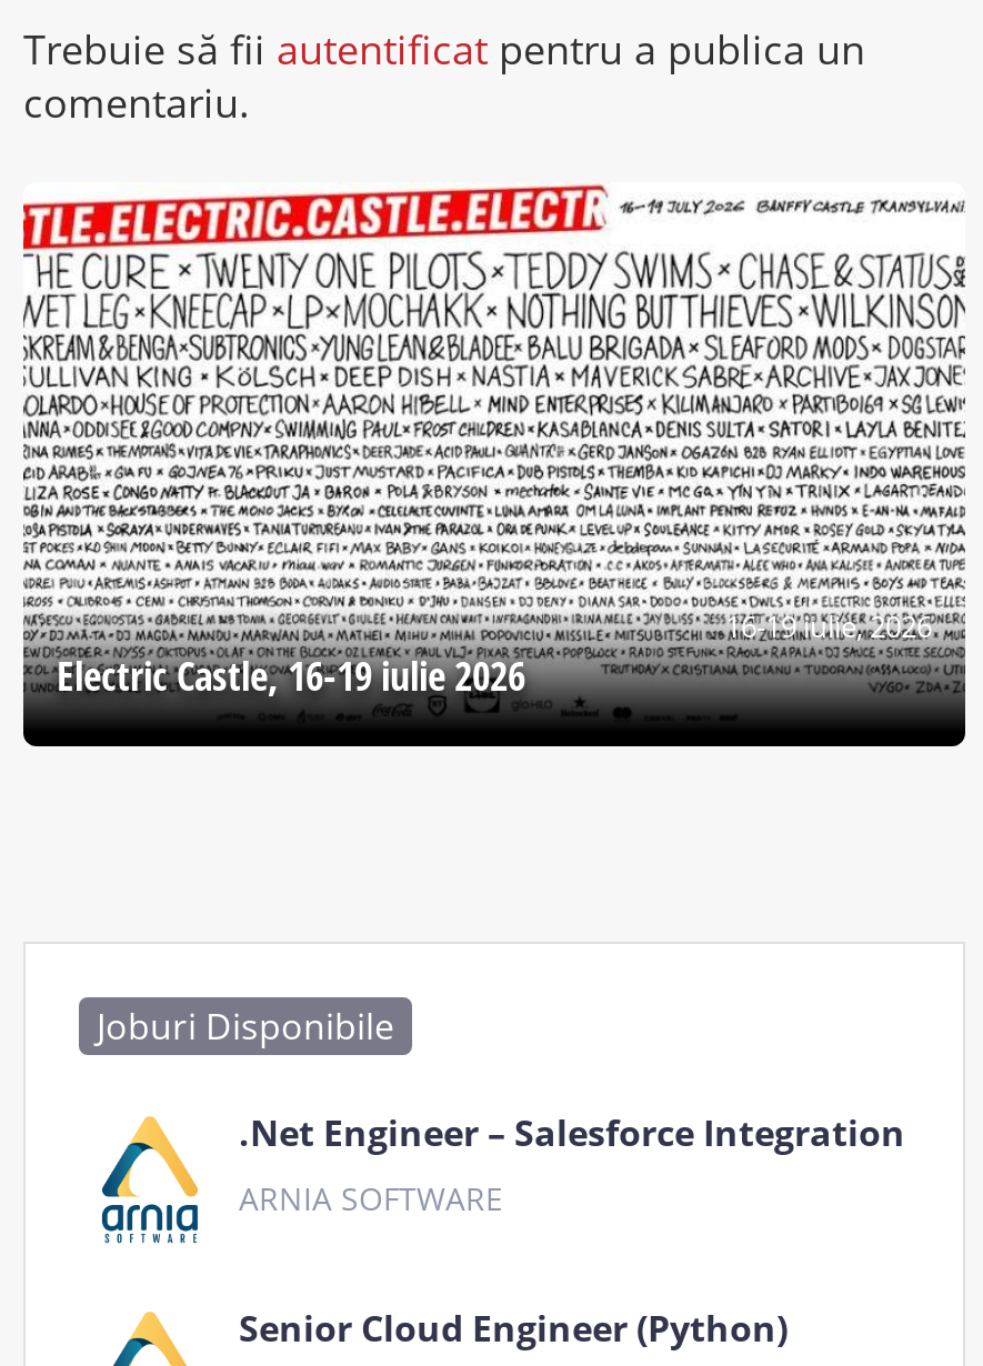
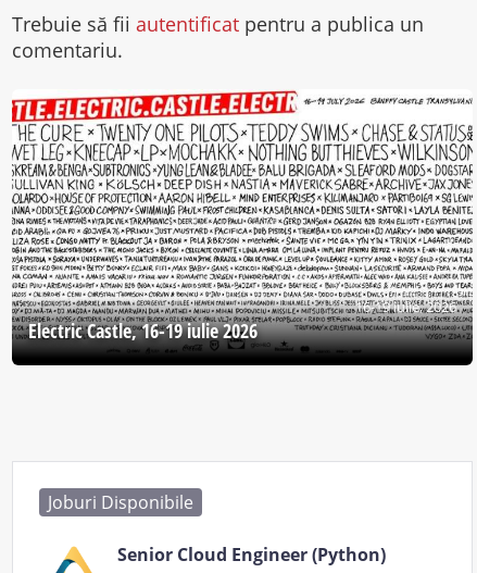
- [image]
- .Net Engineer – Salesforce Integration
- ARNIA SOFTWARE
